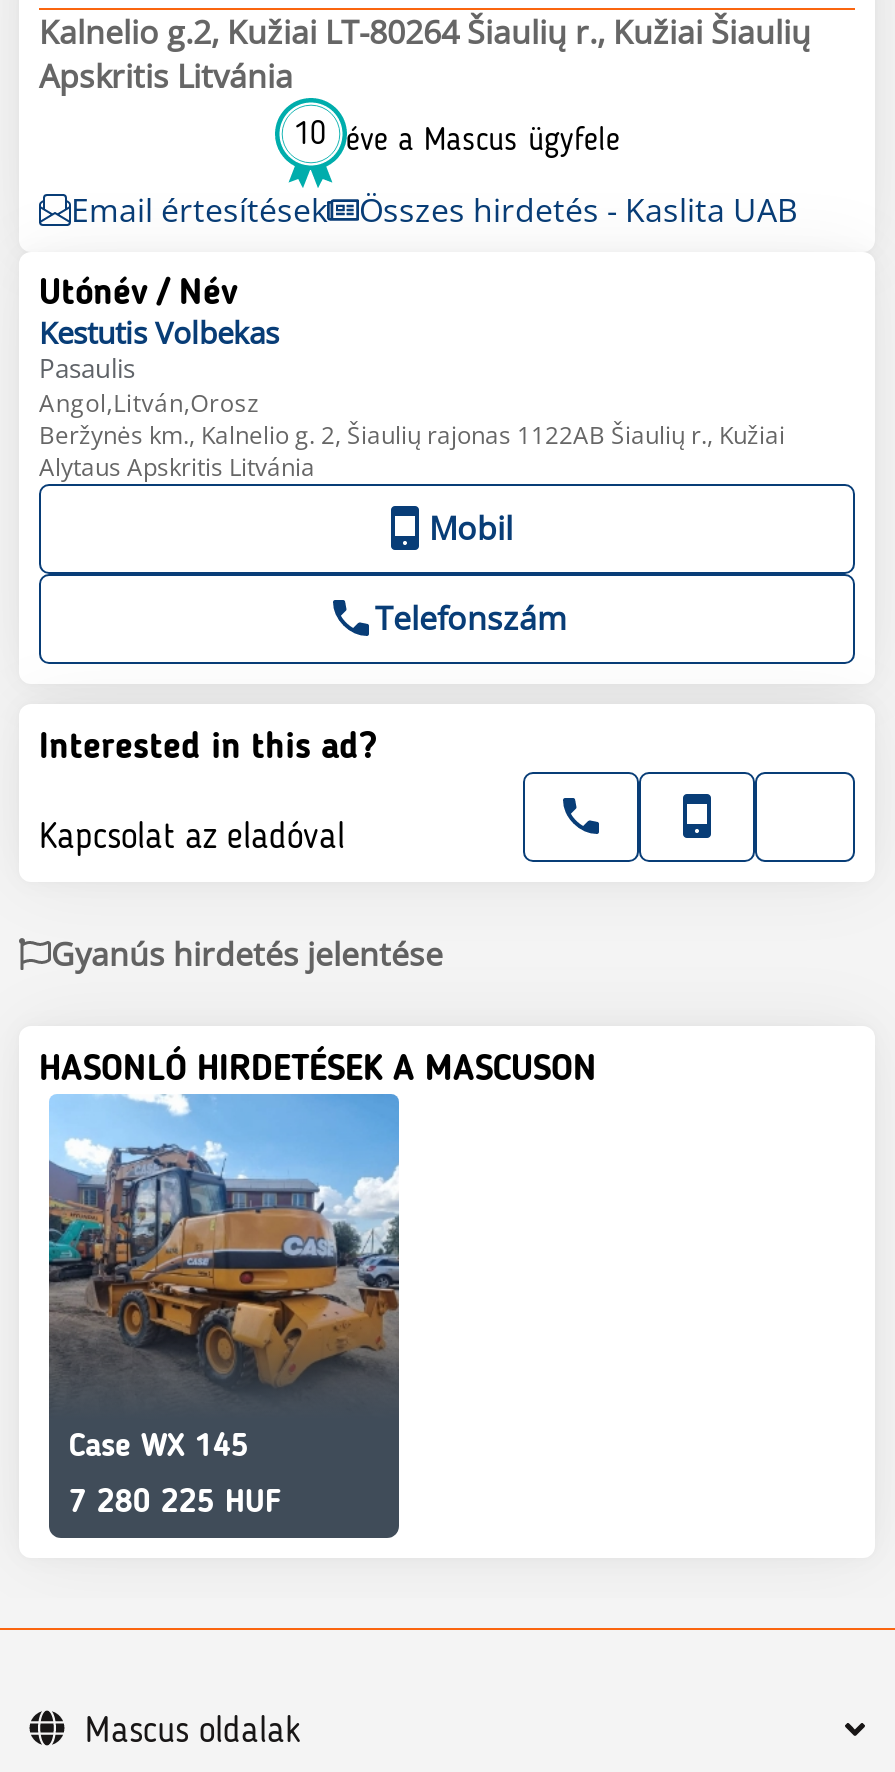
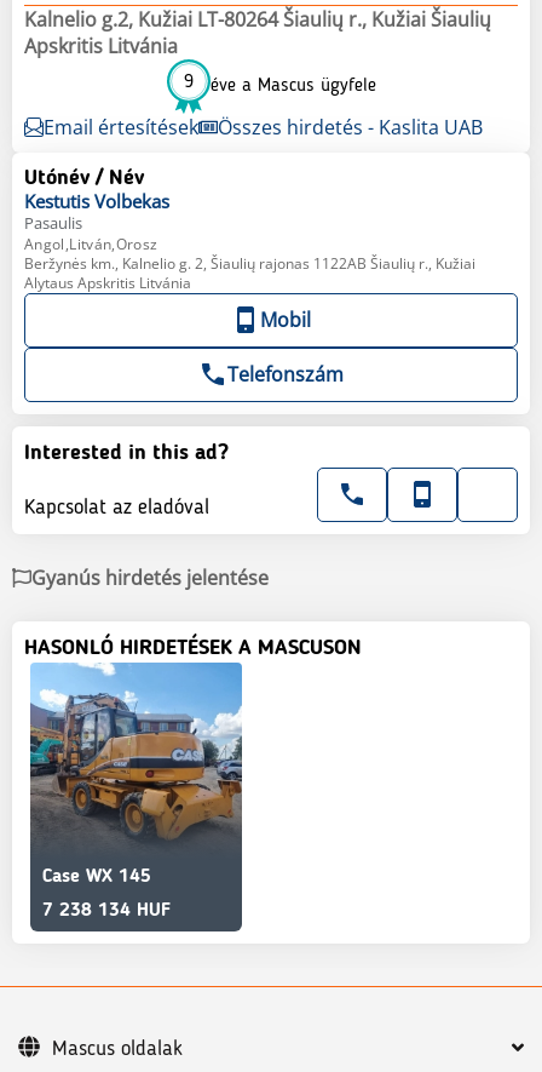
- 10 éve a Mascus ügyfele
+ 9 éve a Mascus ügyfele

- 7 280 225 HUF
+ 7 238 134 HUF
